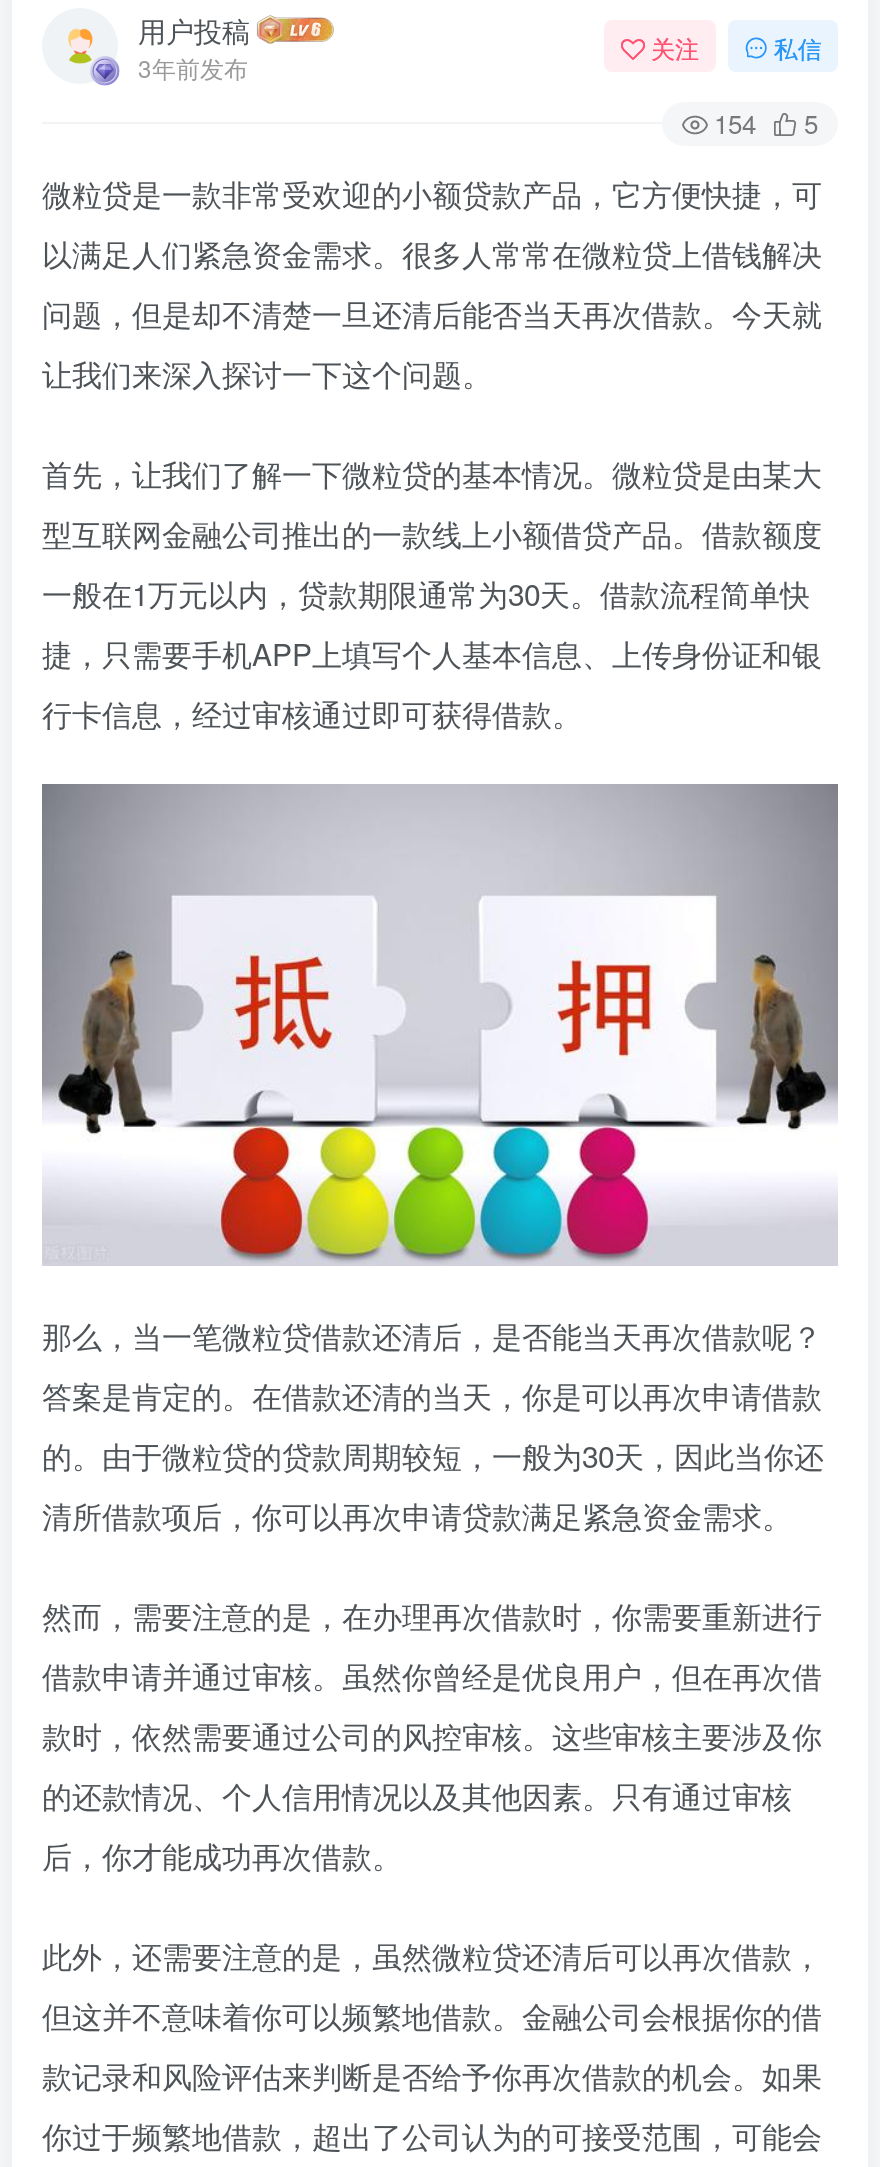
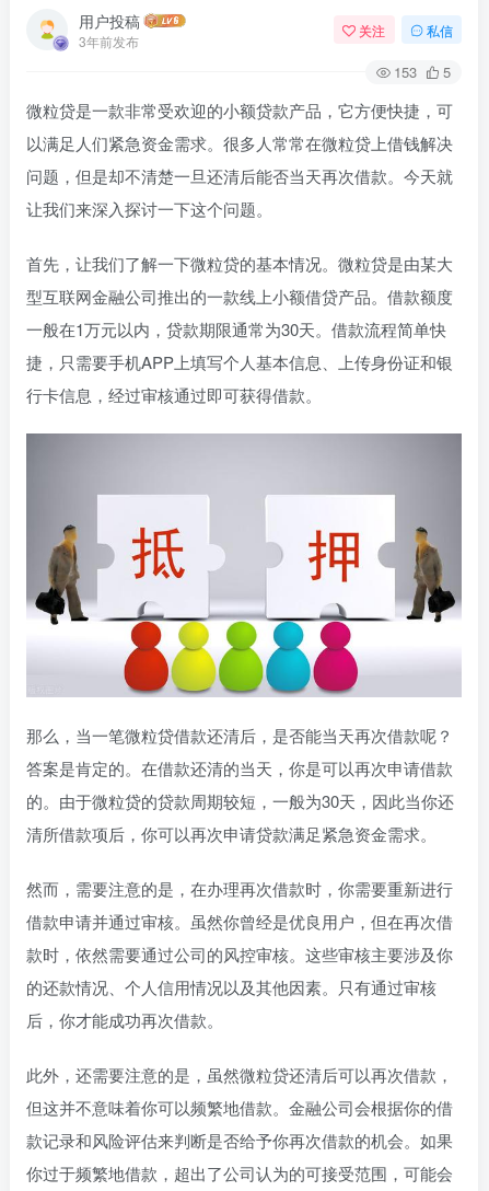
- 154 5
+ 153 5
